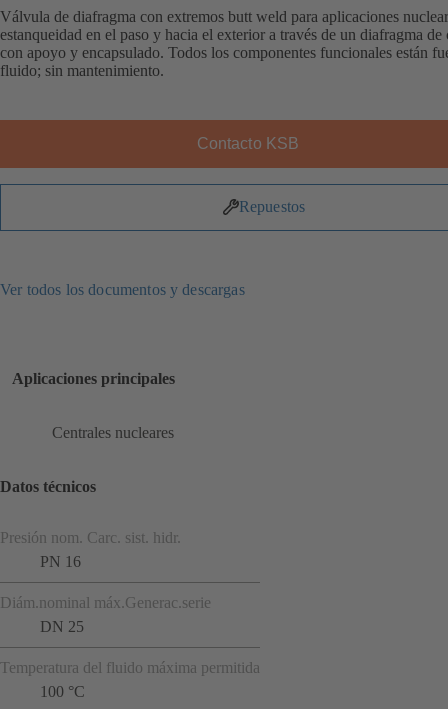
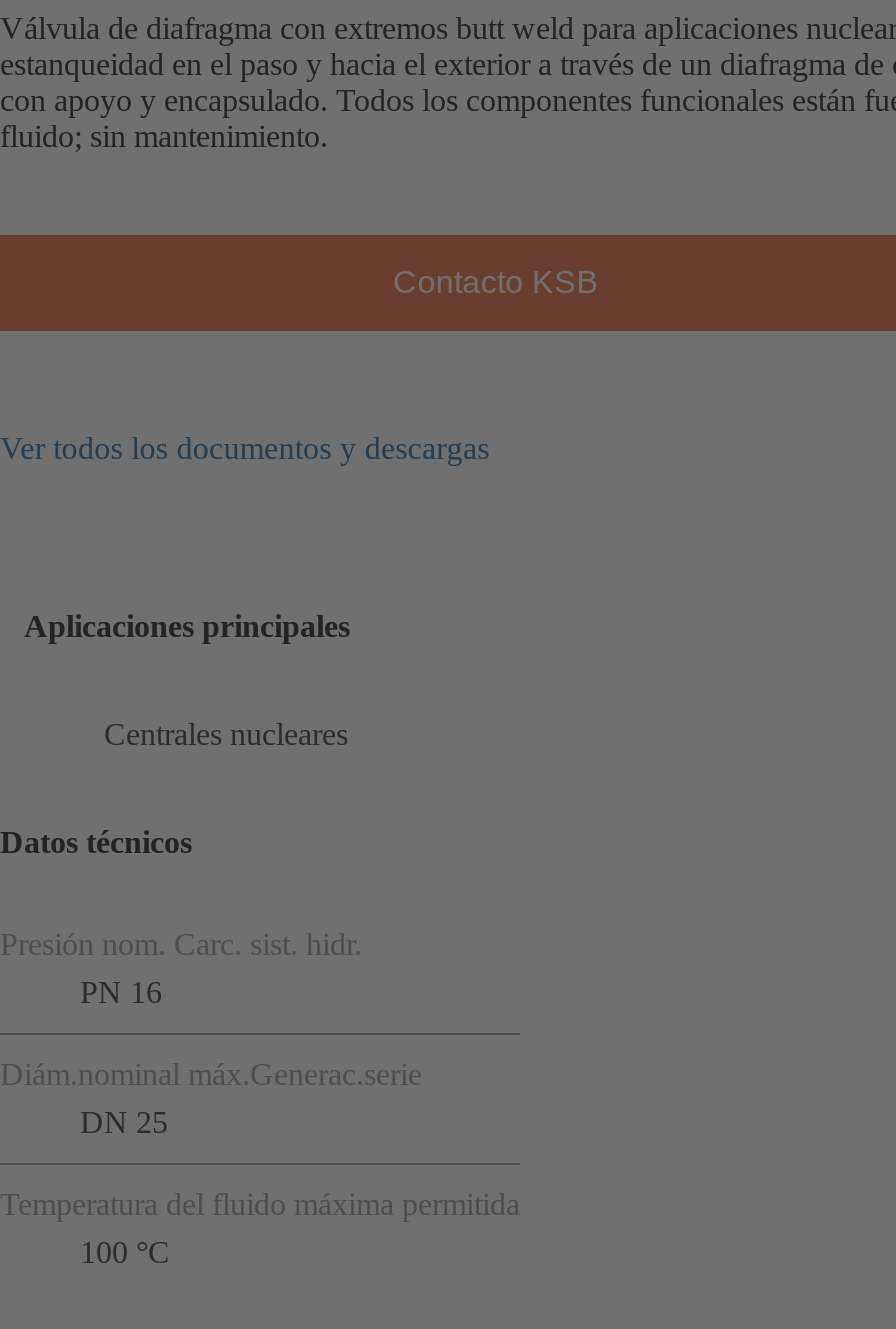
- Repuestos
